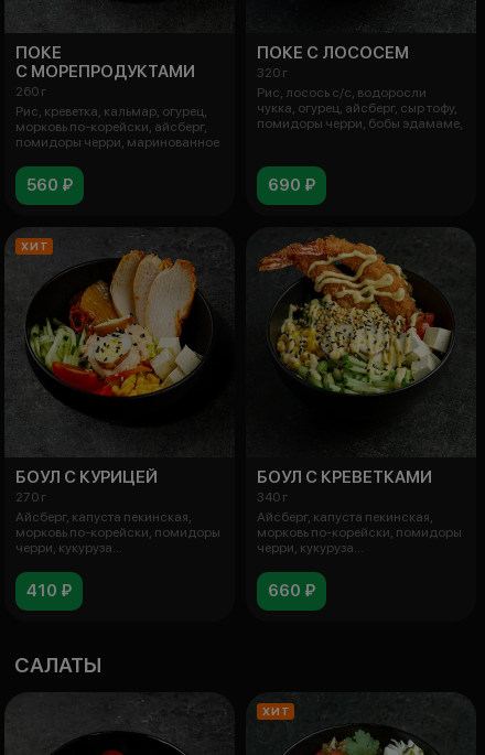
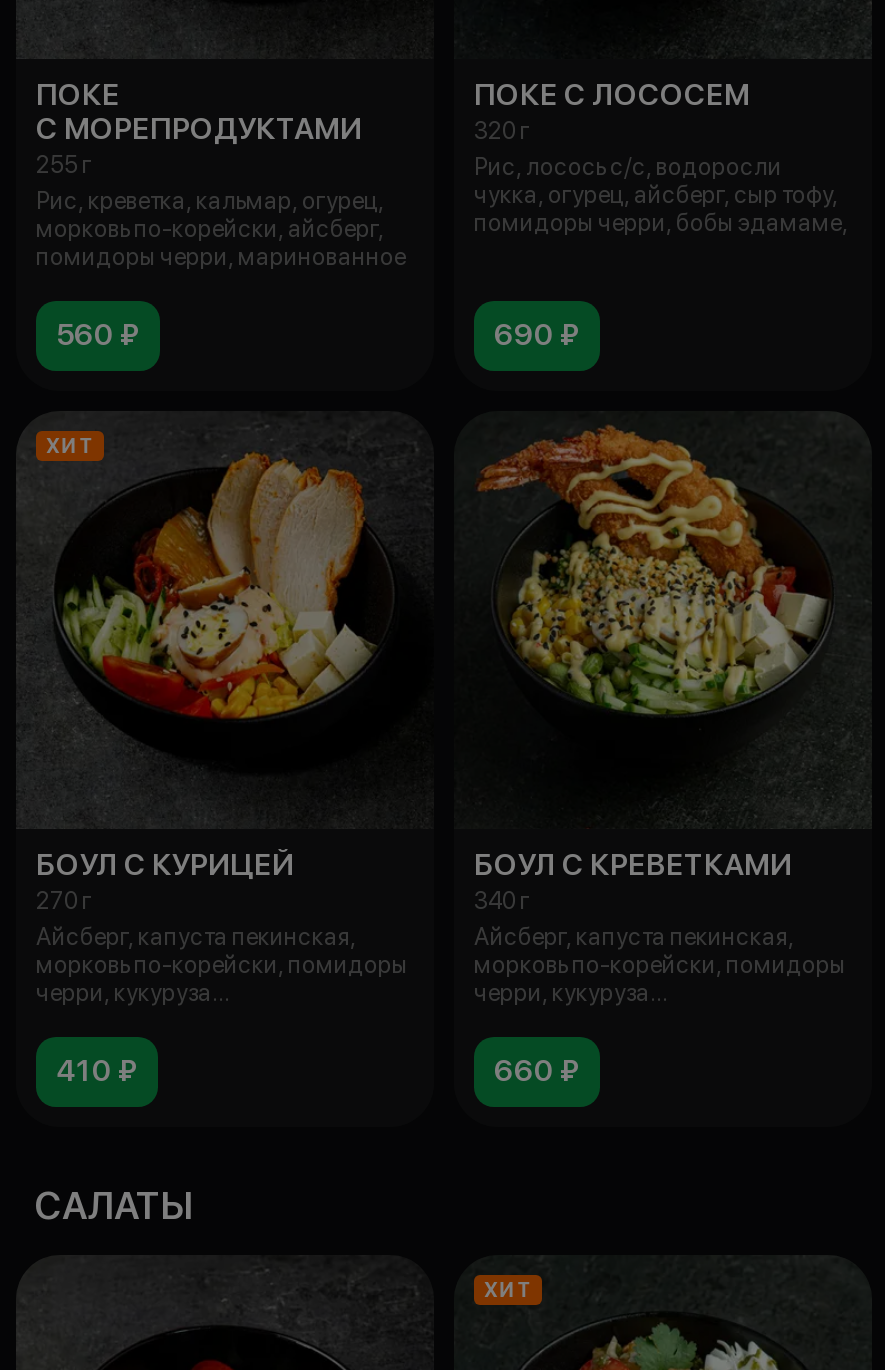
- 260 г
+ 255 г
